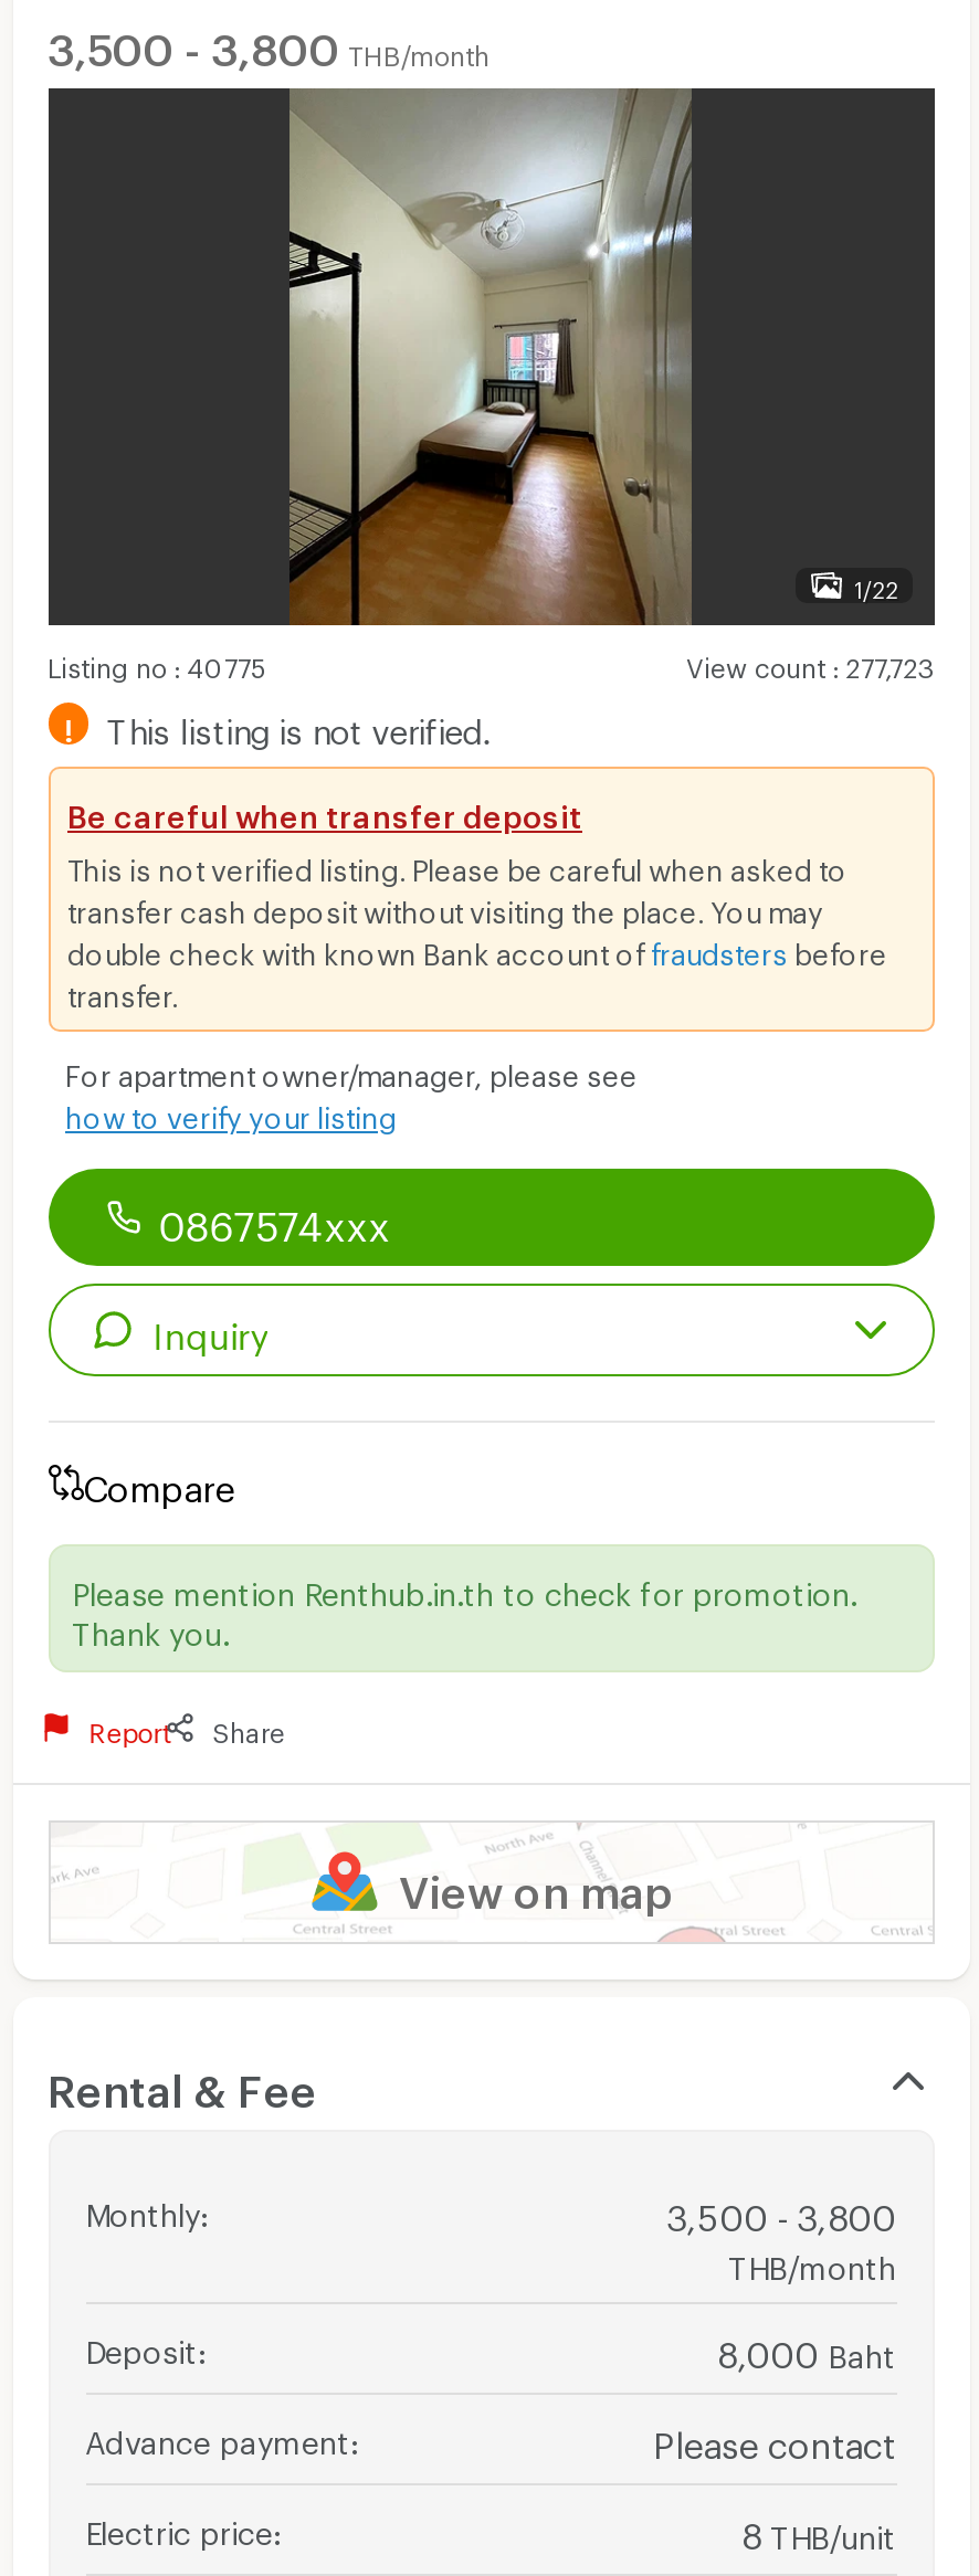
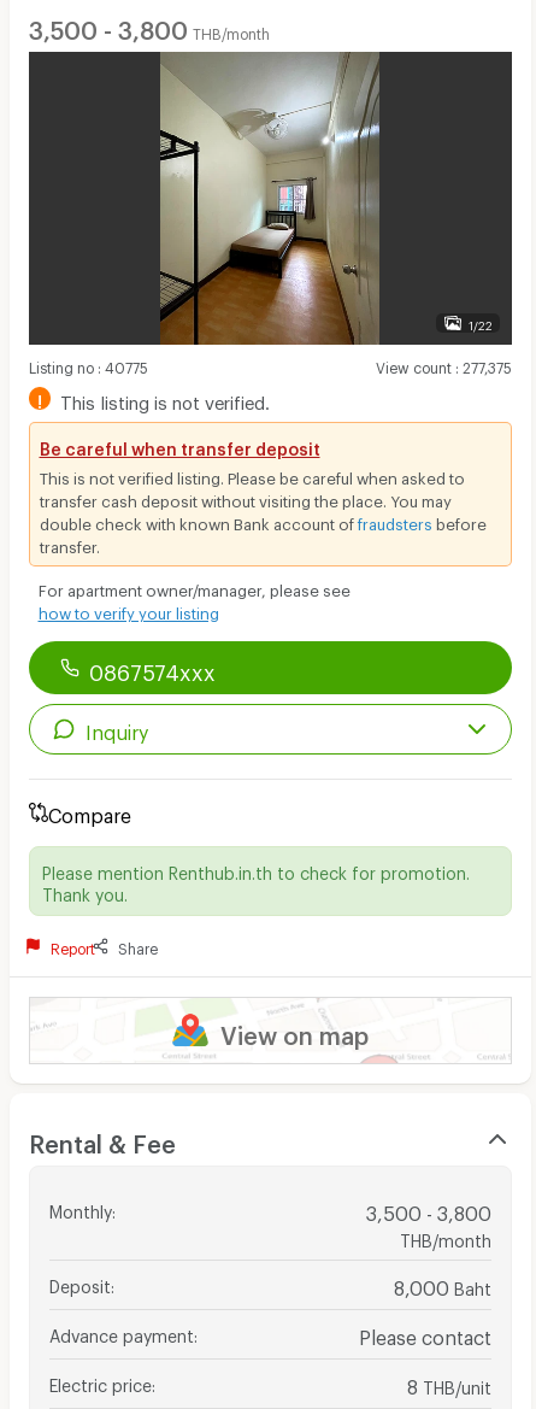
- View count: 277,723
+ View count: 277,375
